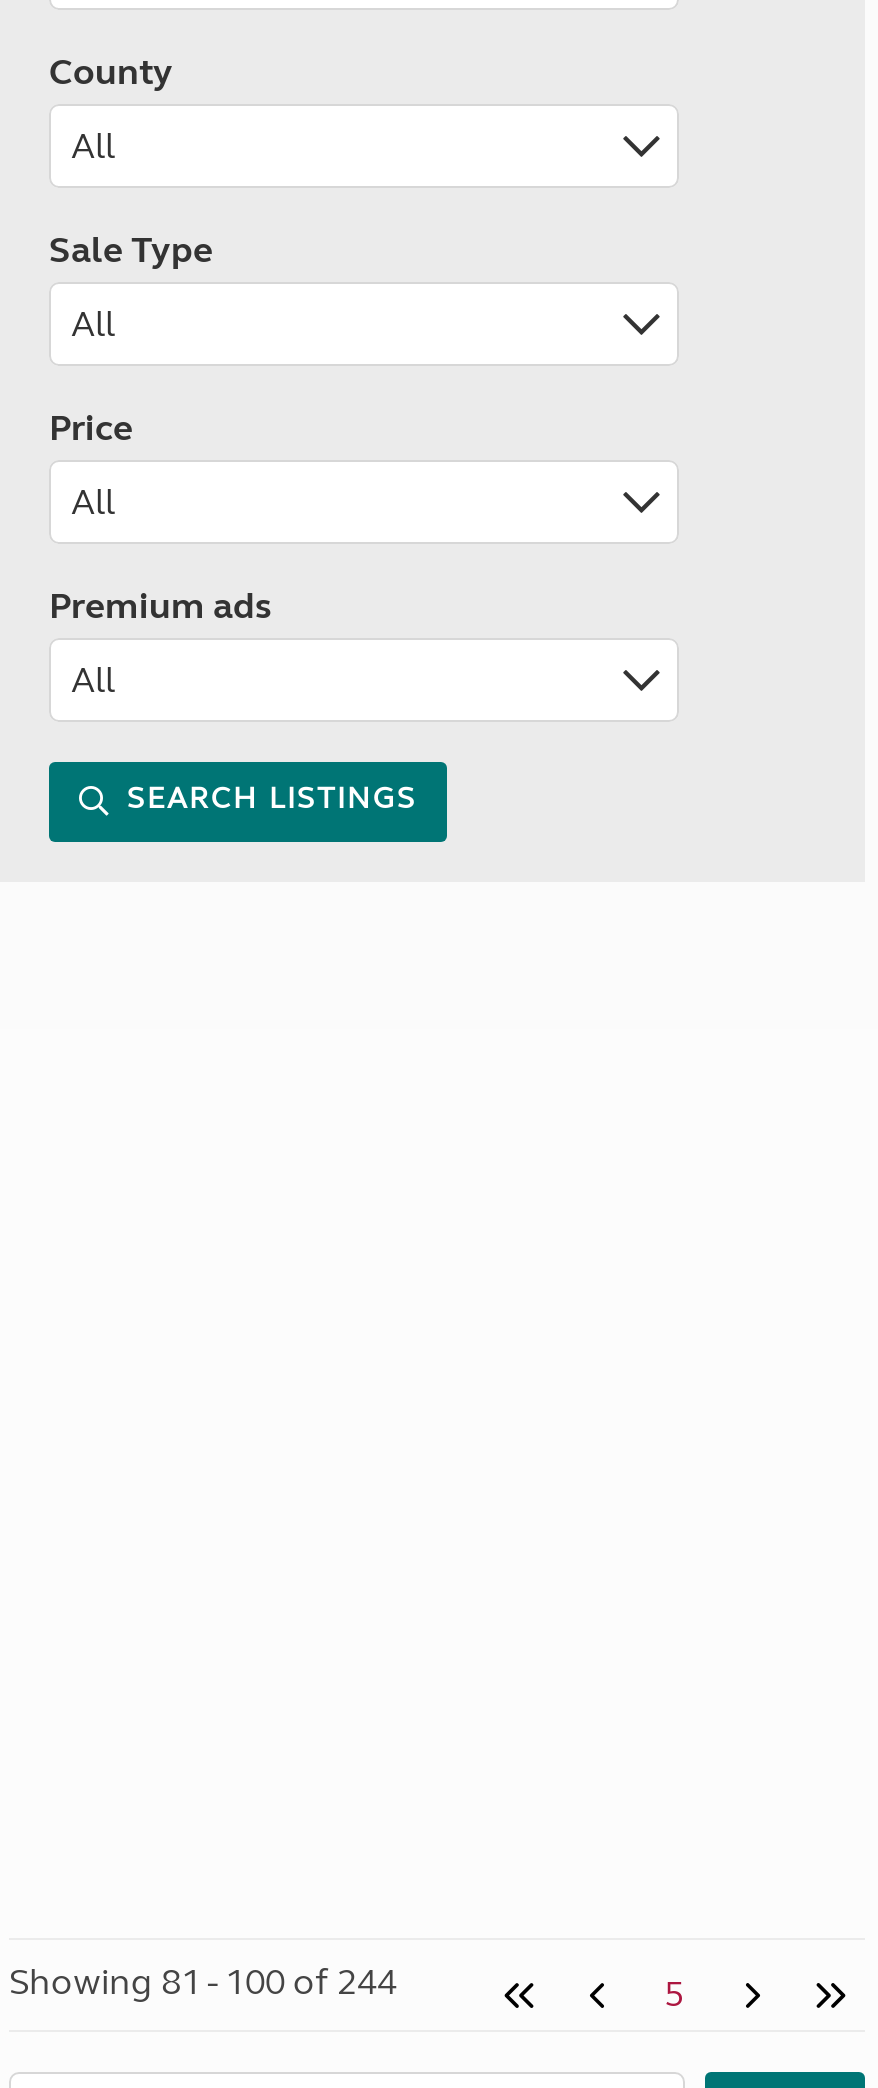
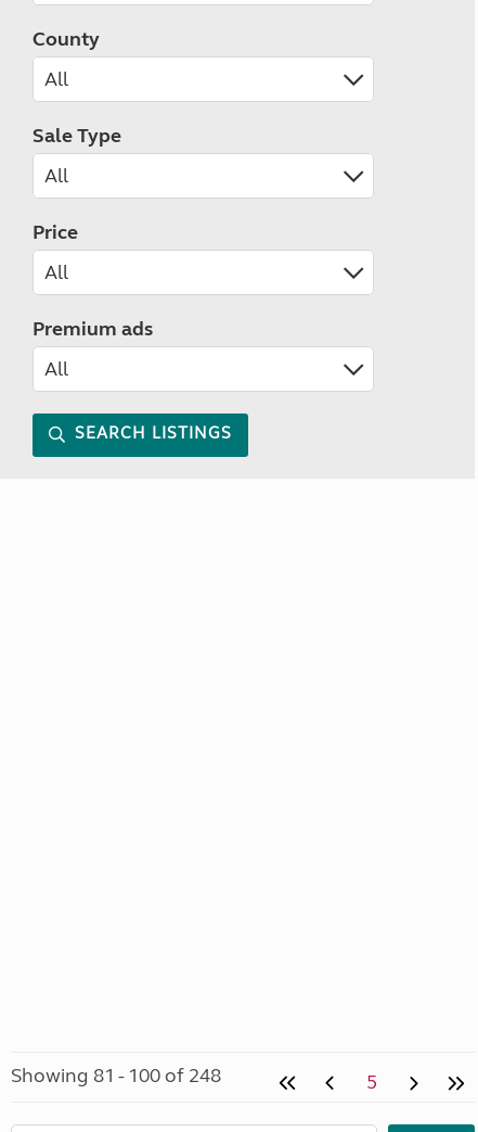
- Showing 81 - 100 of 244
+ Showing 81 - 100 of 248
